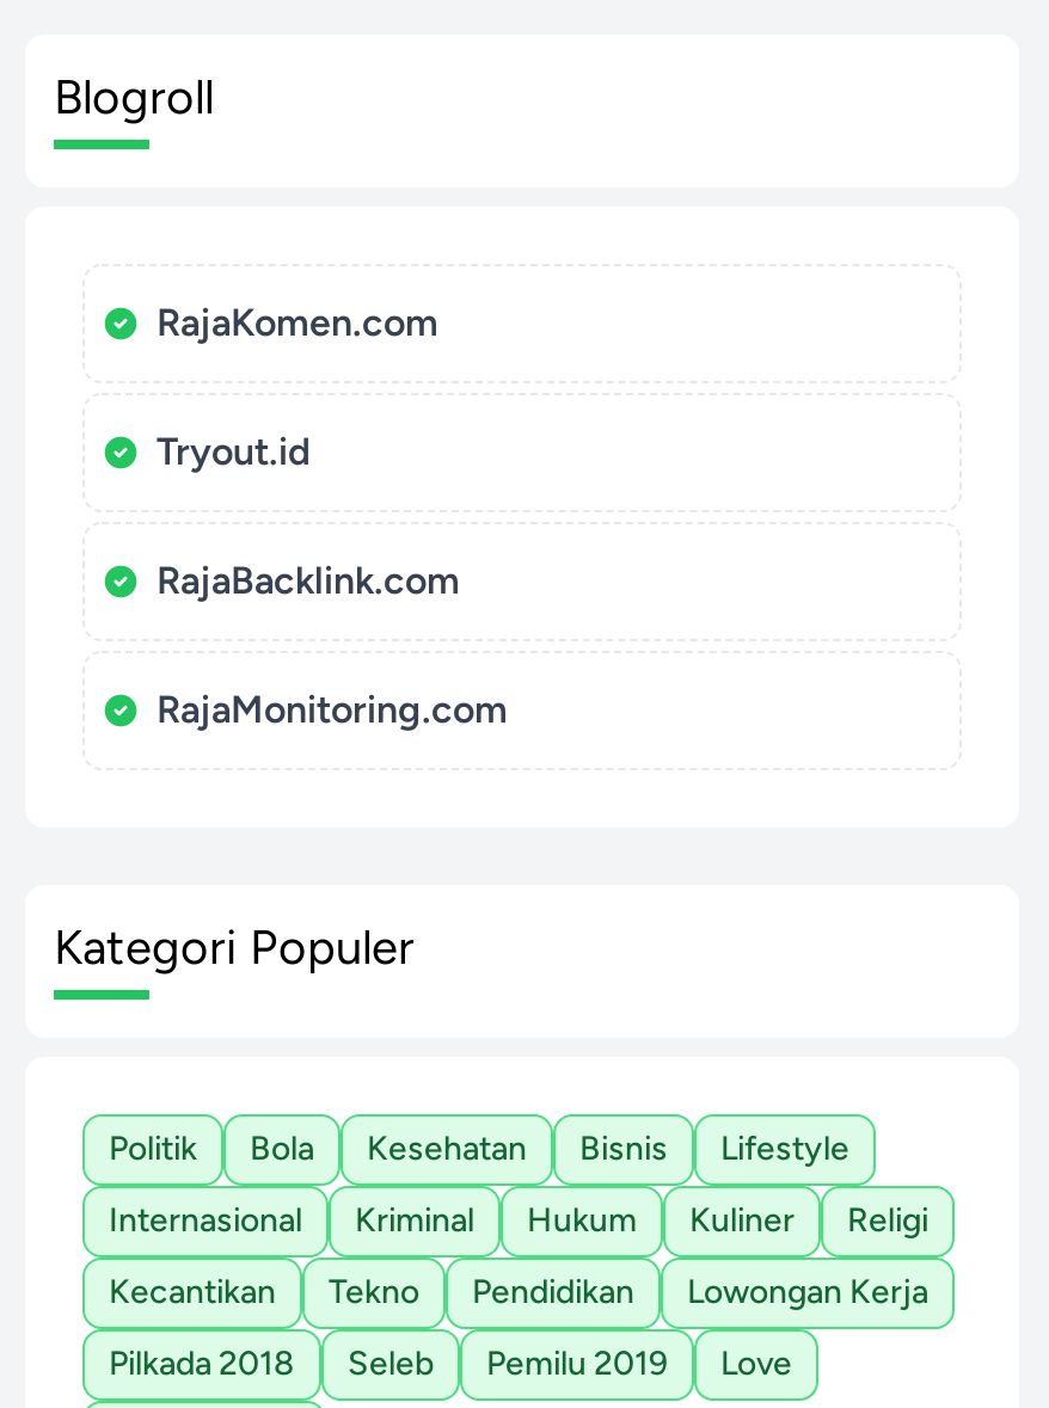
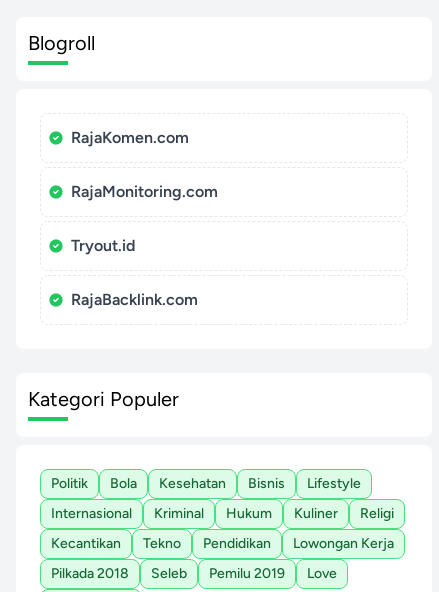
moved down: Tryout.id | RajaBacklink.com

moved up: RajaMonitoring.com
